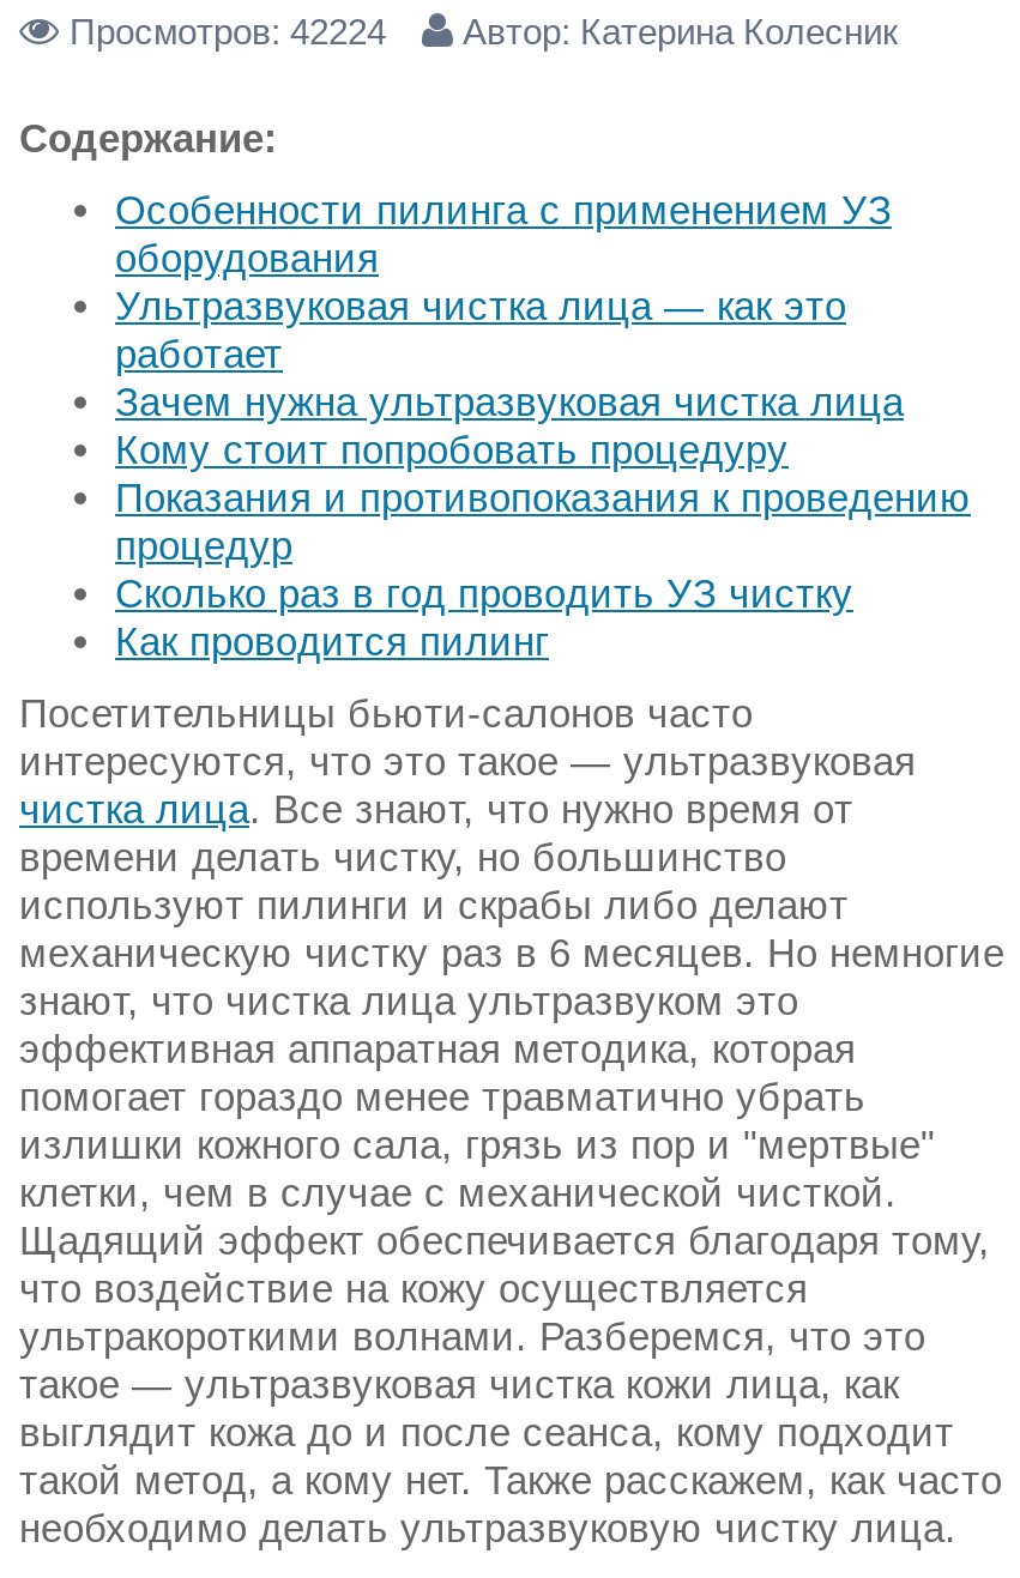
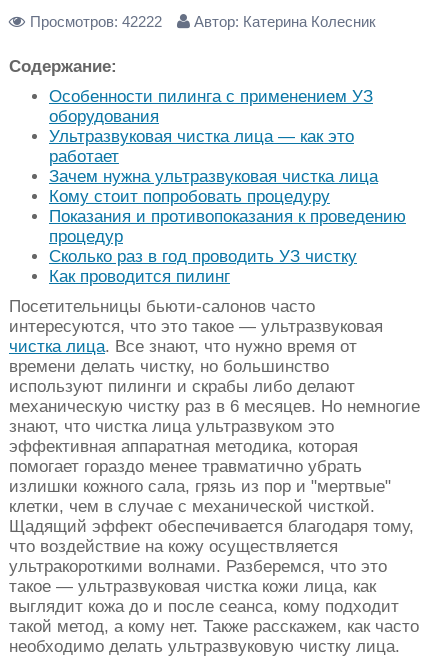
- Просмотров: 42224 Автор: Катерина Колесник
+ Просмотров: 42222 Автор: Катерина Колесник
